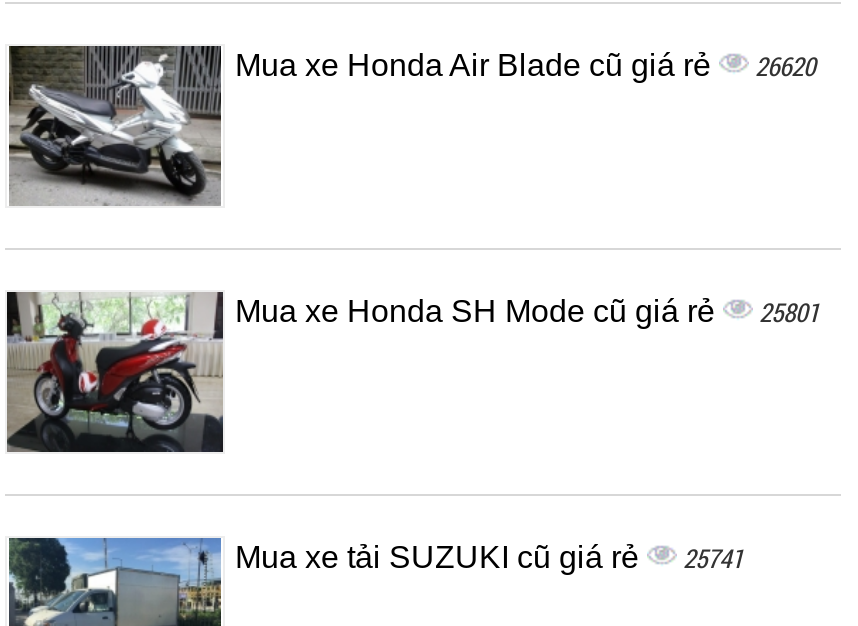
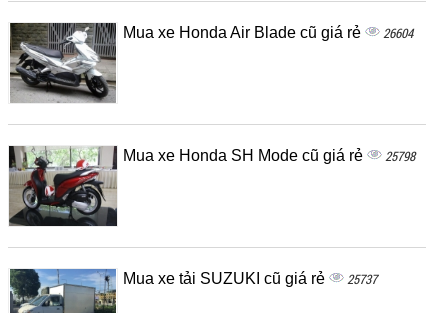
- Mua xe Honda Air Blade cũ giá rẻ 26620
+ Mua xe Honda Air Blade cũ giá rẻ 26604

- Mua xe Honda SH Mode cũ giá rẻ 25801
+ Mua xe Honda SH Mode cũ giá rẻ 25798

- Mua xe tải SUZUKI cũ giá rẻ 25741
+ Mua xe tải SUZUKI cũ giá rẻ 25737
